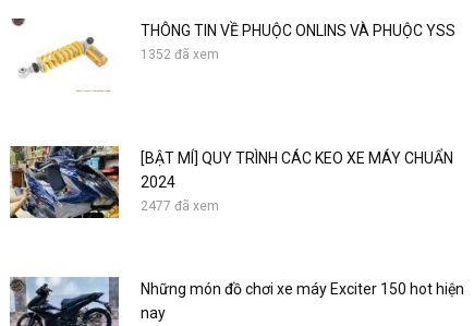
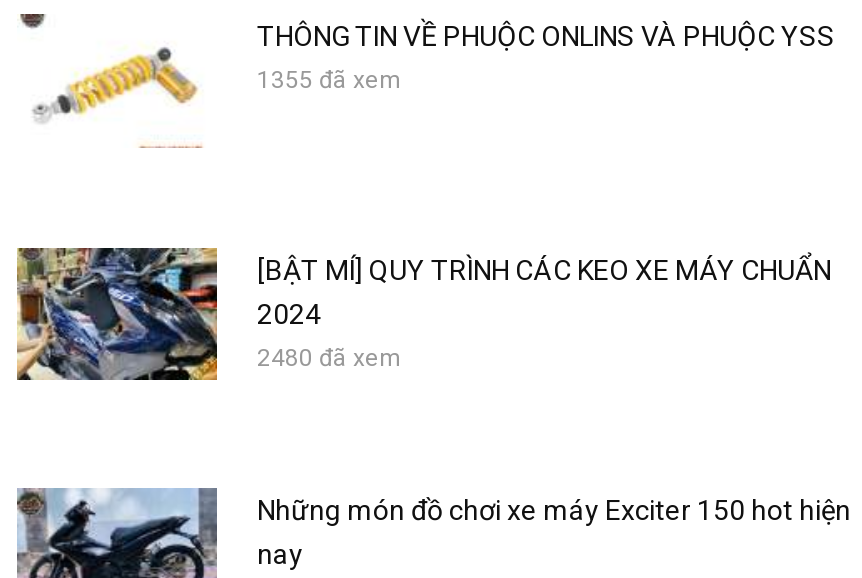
- 1352 đã xem
+ 1355 đã xem

- 2477 đã xem
+ 2480 đã xem
